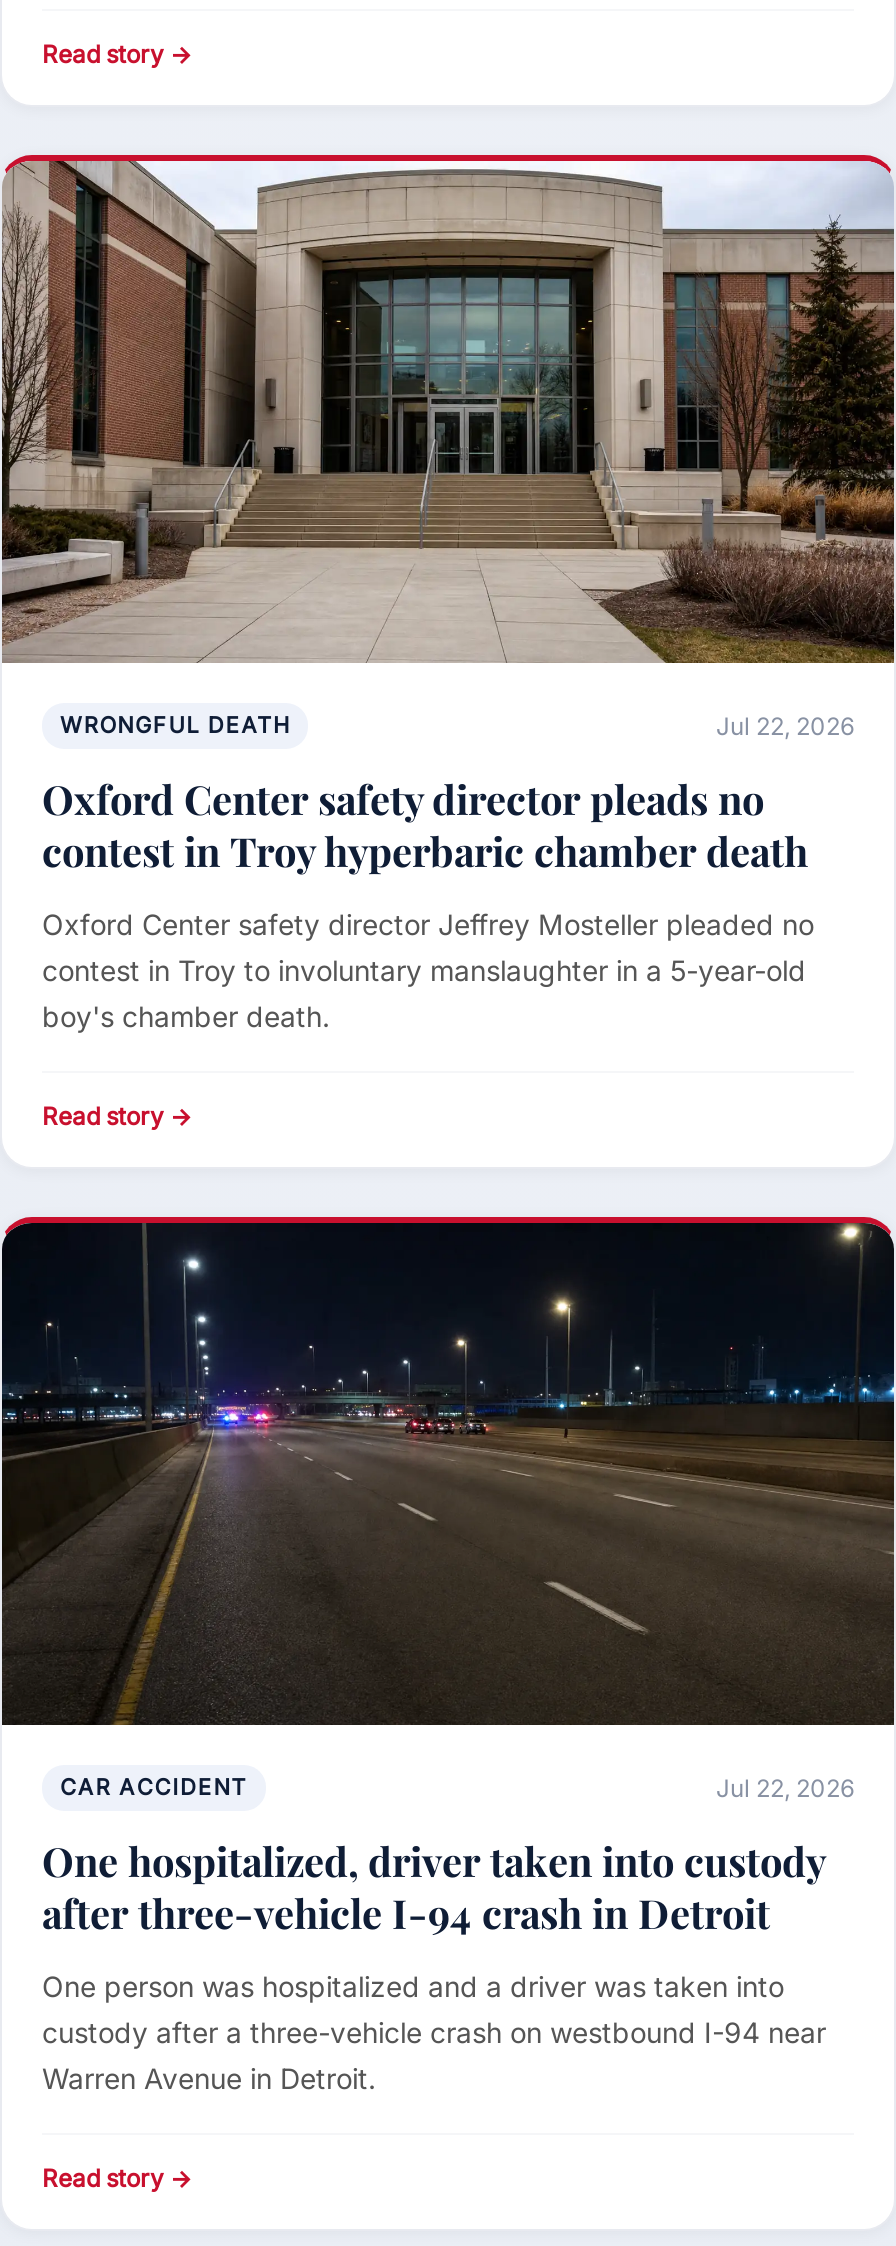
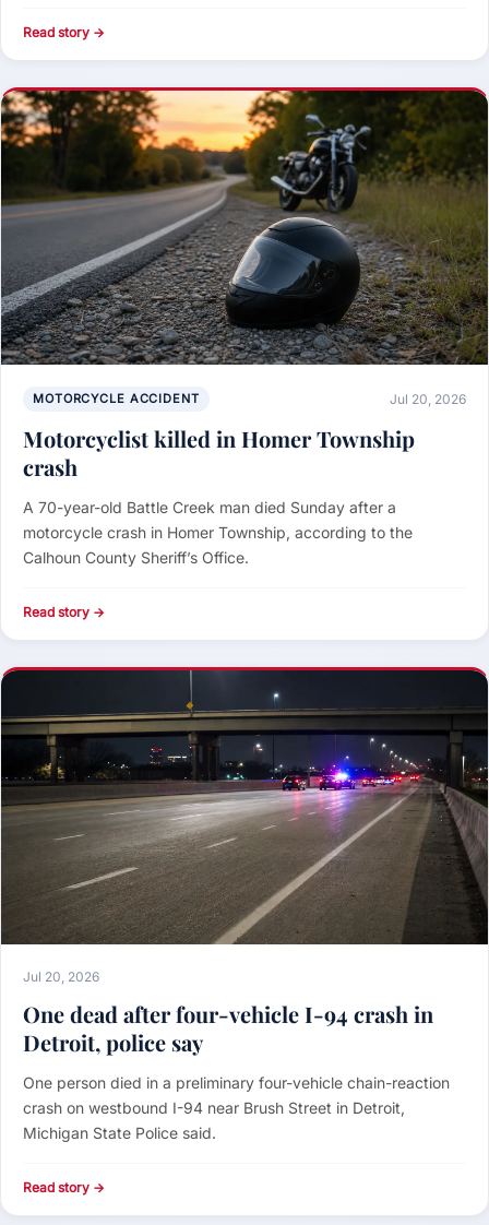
- [image]
- WRONGFUL DEATH
- Jul 22, 2026
+ [image]
+ MOTORCYCLE ACCIDENT
+ Jul 20, 2026

- Oxford Center safety director pleads no
- contest in Troy hyperbaric chamber death
+ Motorcyclist killed in Homer Township
+ crash

- Oxford Center safety director Jeffrey Mosteller pleaded no
- contest in Troy to involuntary manslaughter in a 5-year-old
- boy's chamber death.
+ A 70-year-old Battle Creek man died Sunday after a
+ motorcycle crash in Homer Township, according to the
+ Calhoun County Sheriff’s Office.

- [image]
- CAR ACCIDENT
- Jul 22, 2026
+ [image]
+ Jul 20, 2026

- One hospitalized, driver taken into custody
- after three-vehicle I-94 crash in Detroit
+ One dead after four-vehicle I-94 crash in
+ Detroit, police say

- One person was hospitalized and a driver was taken into
- custody after a three-vehicle crash on westbound I-94 near
- Warren Avenue in Detroit.
+ One person died in a preliminary four-vehicle chain-reaction
+ crash on westbound I-94 near Brush Street in Detroit,
+ Michigan State Police said.
